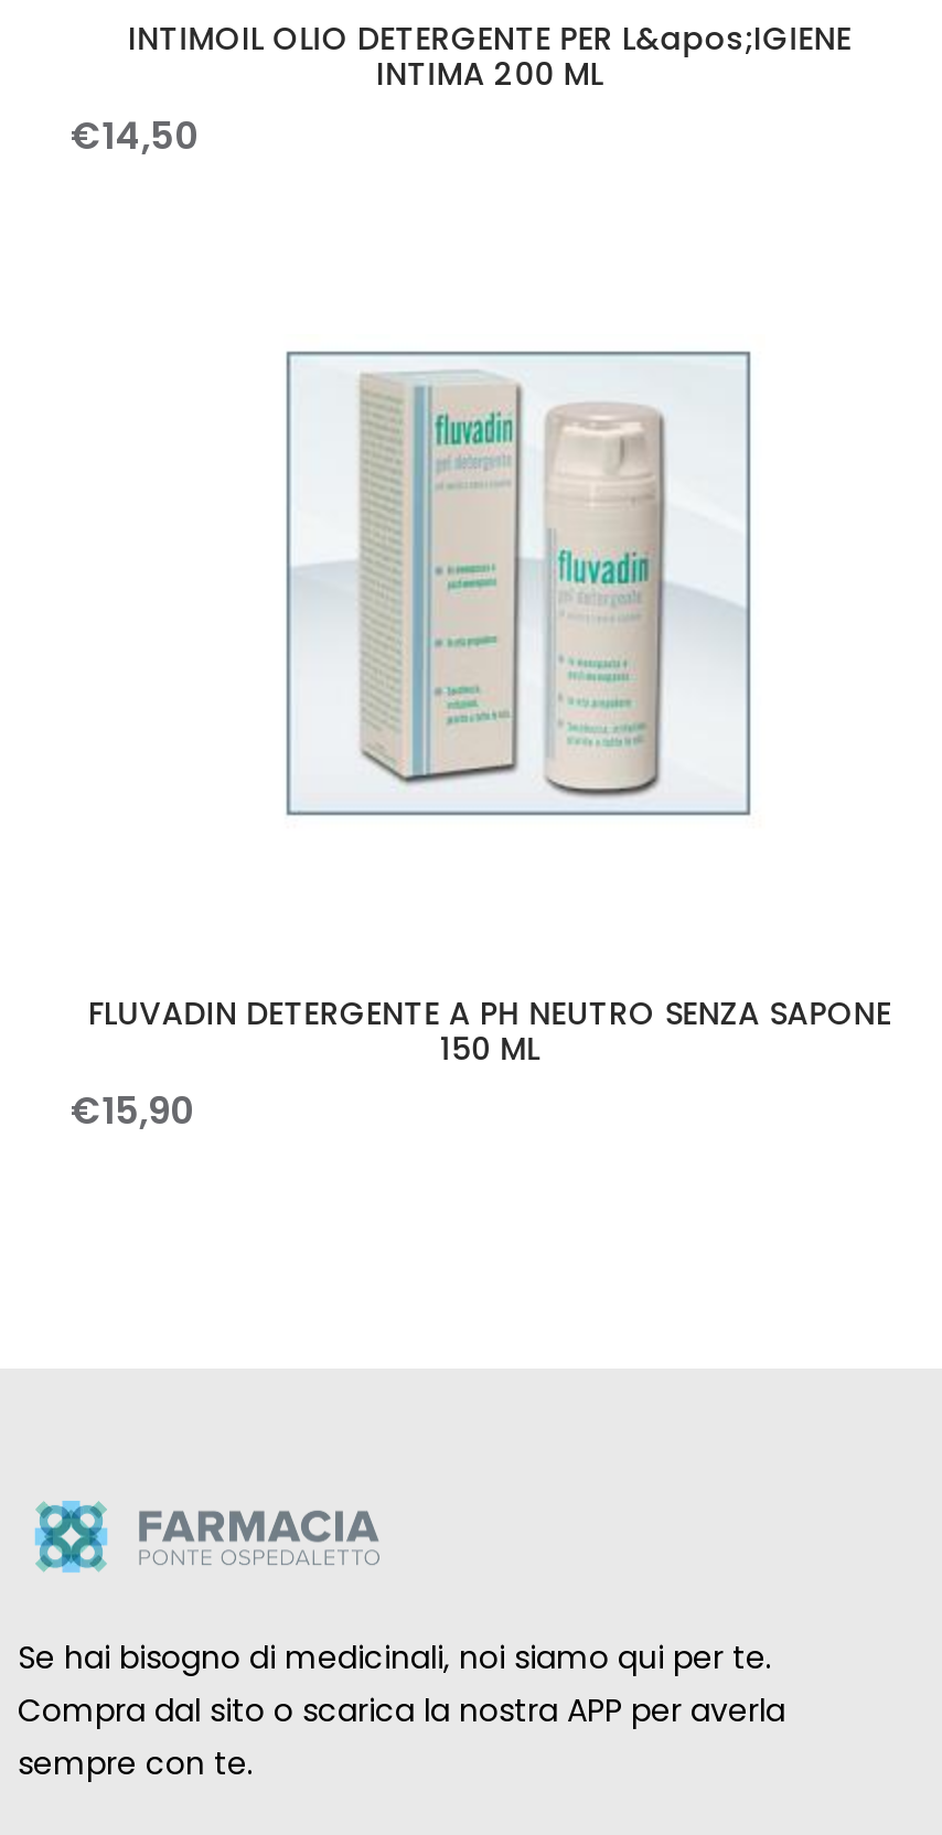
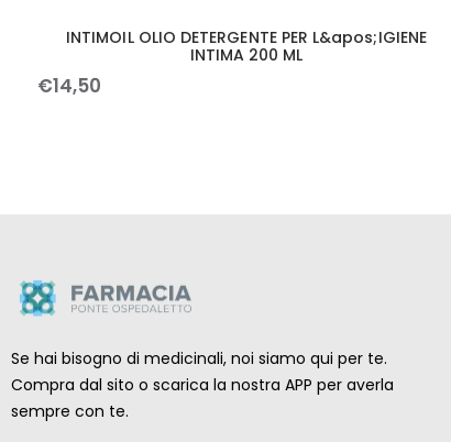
- [image]

- FLUVADIN DETERGENTE A PH NEUTRO SENZA SAPONE
- 150 ML
- €15,90
